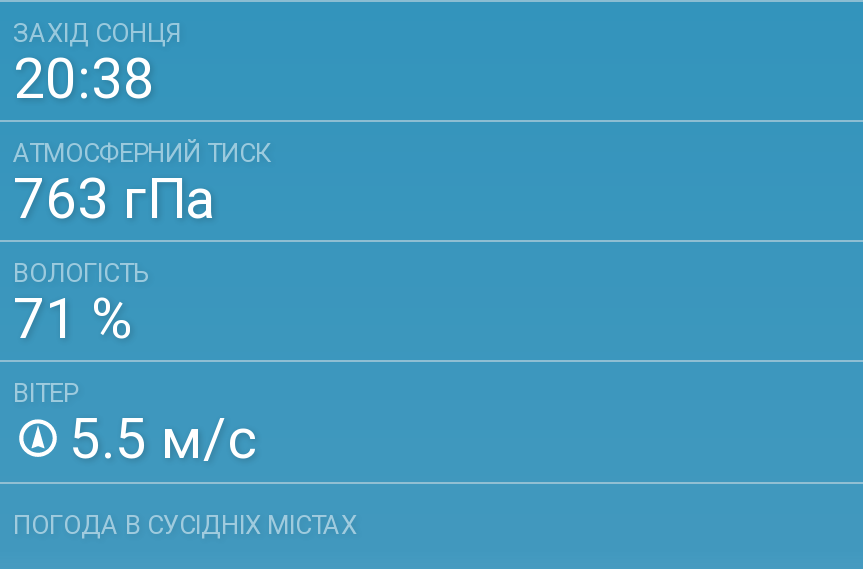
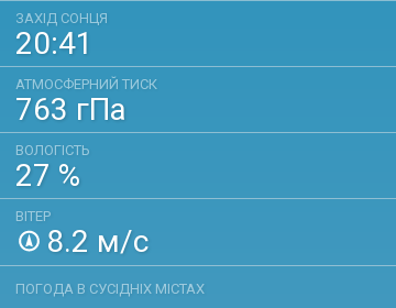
- 20:38
+ 20:41

- 71%
+ 27%

- 5.5 м/с
+ 8.2 м/с
